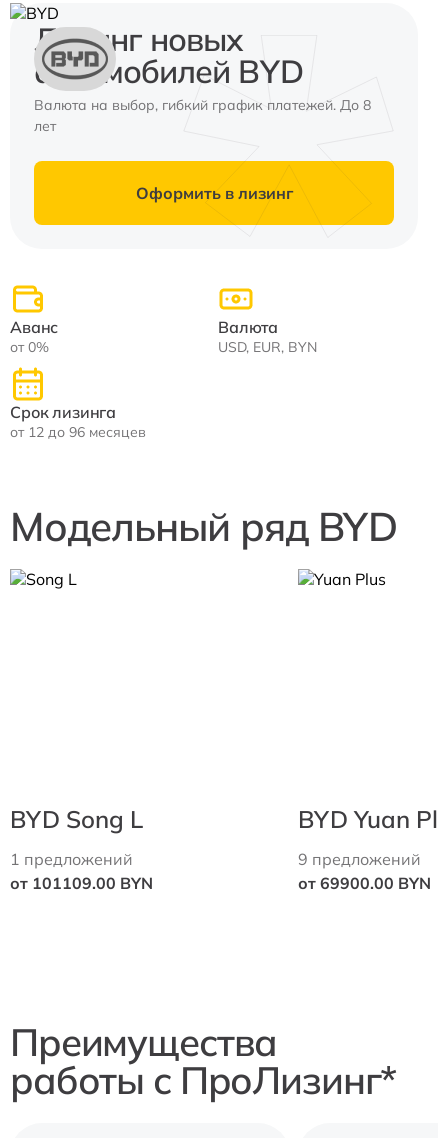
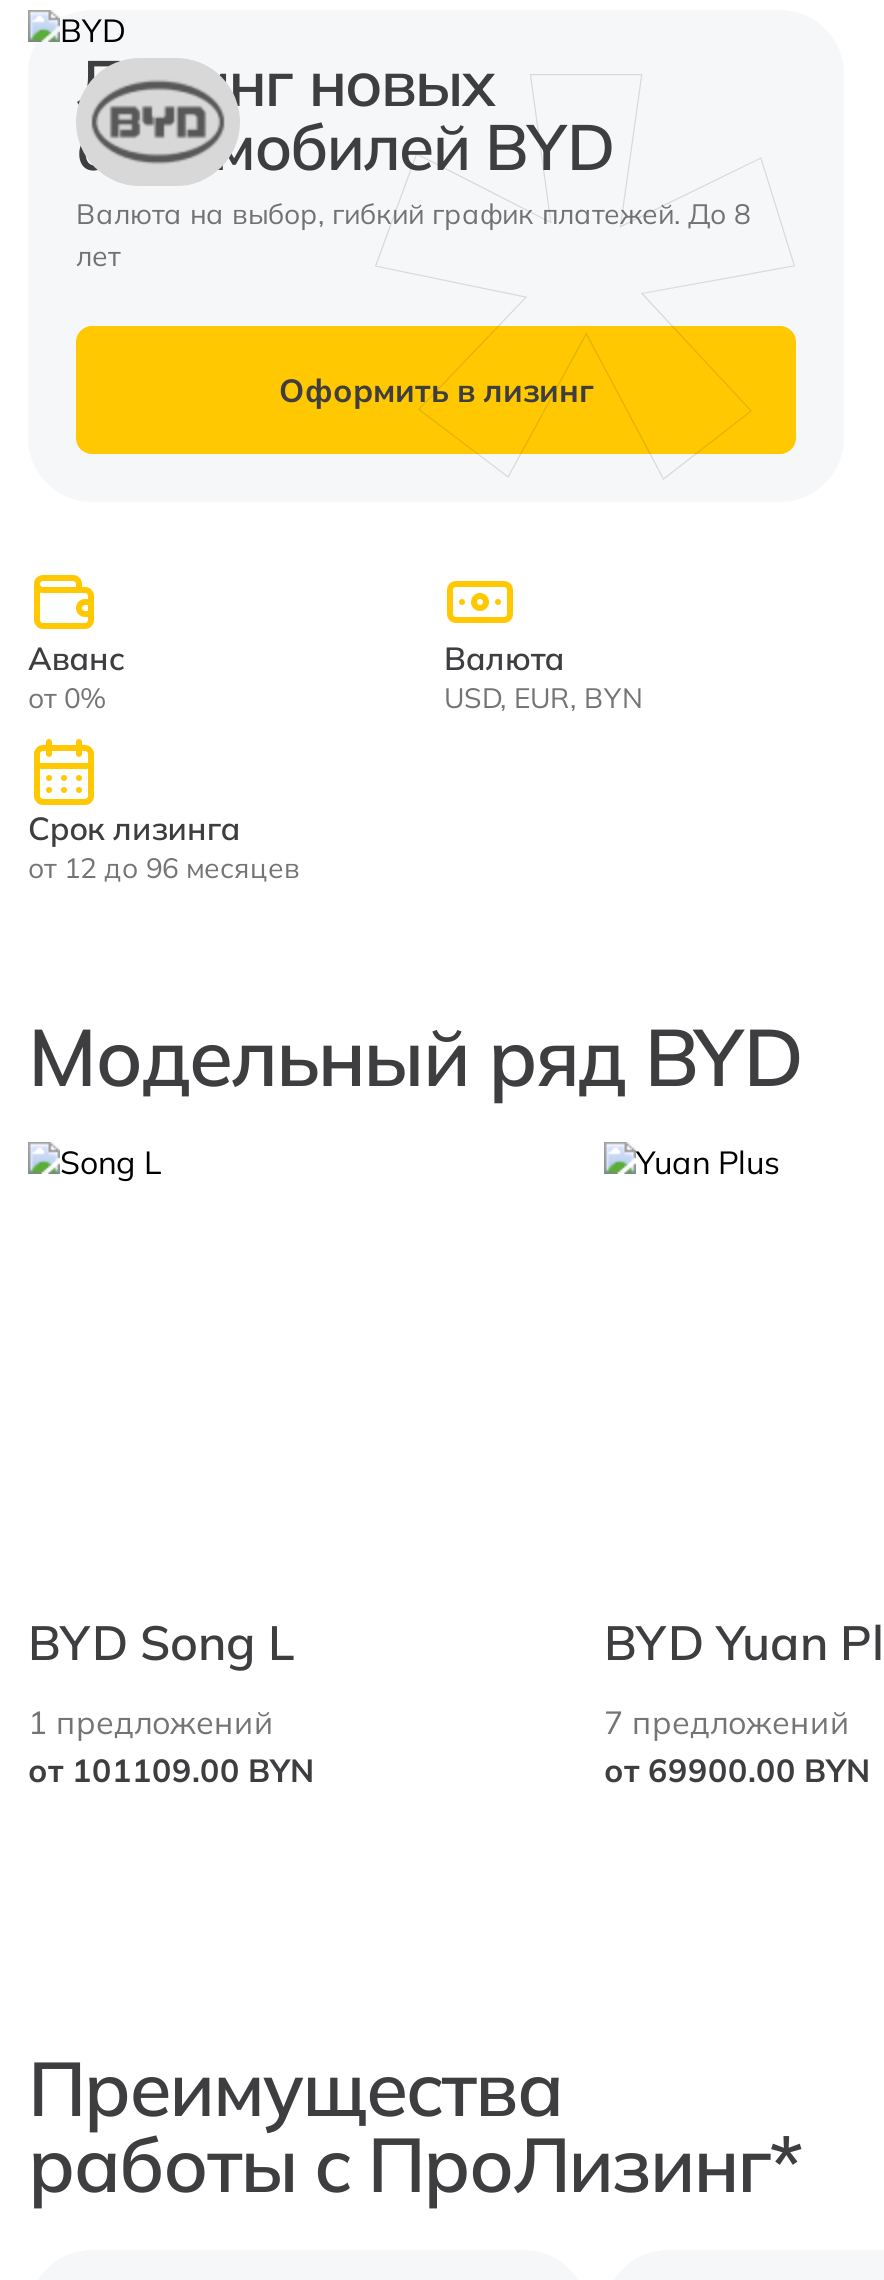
- 9 предложений
+ 7 предложений
